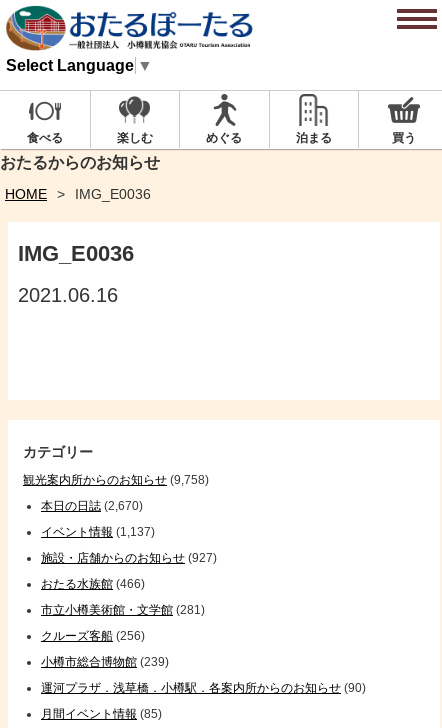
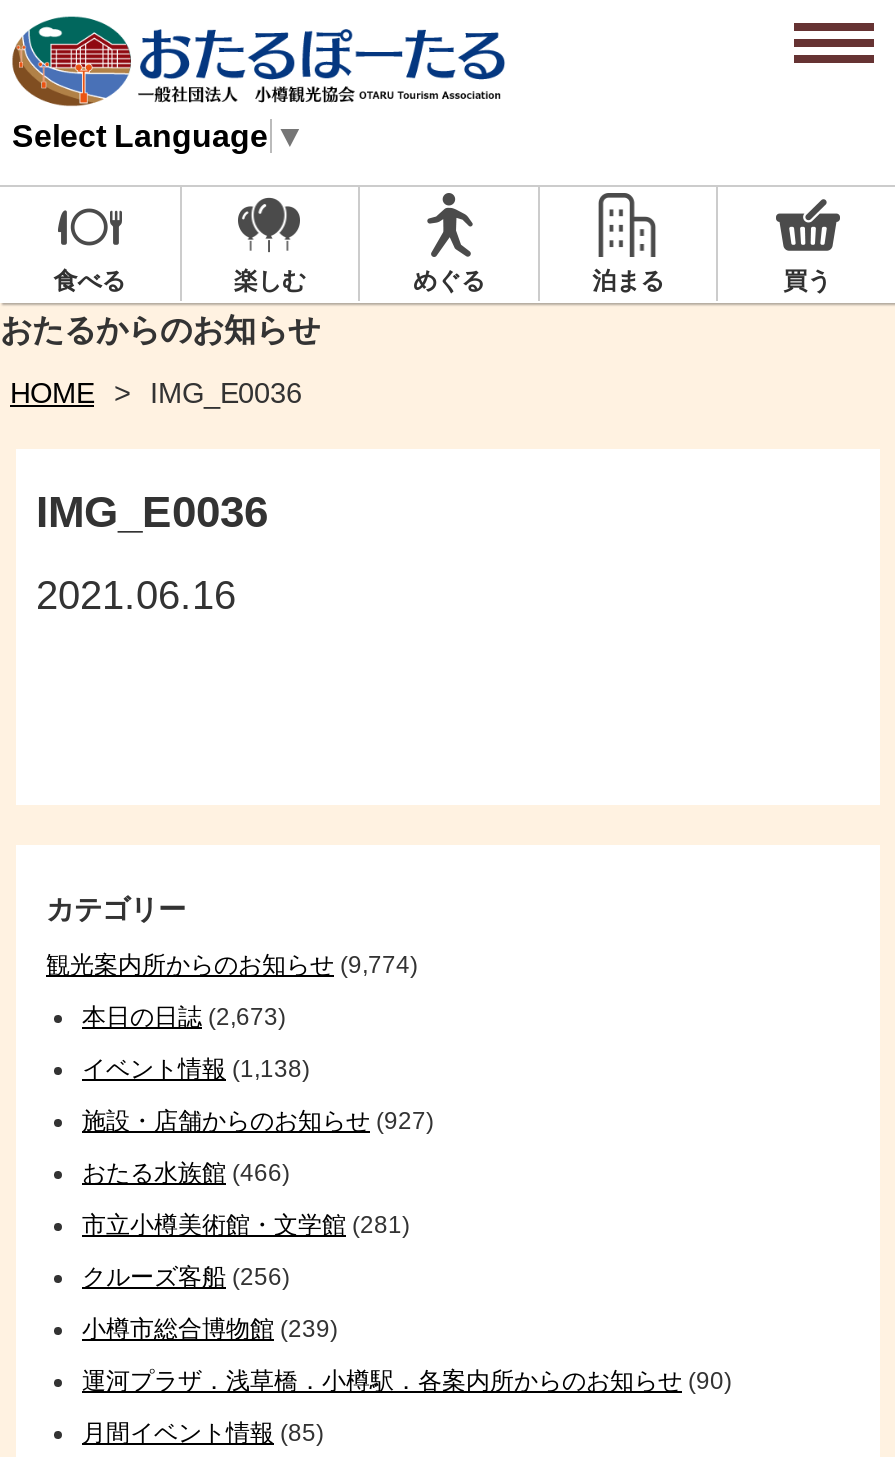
- 観光案内所からのお知らせ(9,758)
+ 観光案内所からのお知らせ(9,774)

- 本日の日誌(2,670)
+ 本日の日誌(2,673)

- イベント情報(1,137)
+ イベント情報(1,138)
